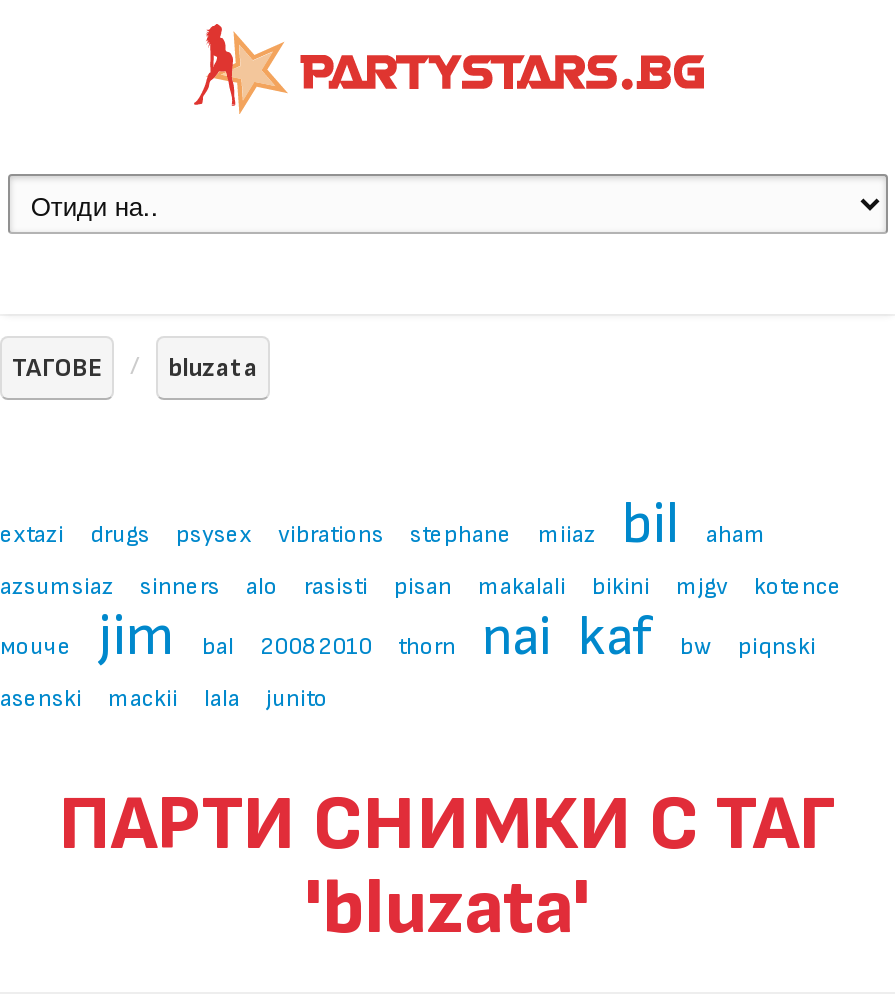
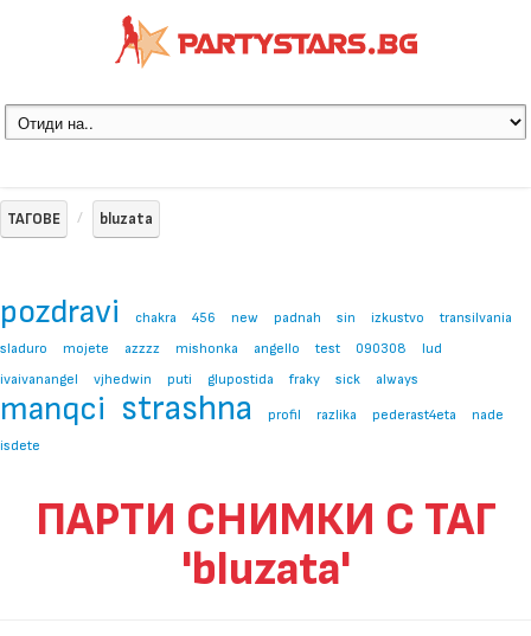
- extazi
- drugs
- psysex
- vibrations
- stephane
- miiaz
- bil
- aham
+ pozdravi
+ chakra
+ 456
+ new
+ padnah
+ sin
+ izkustvo
+ transilvania

- azsumsiaz
- sinners
- alo
- rasisti
- pisan
- makalali
- bikini
- mjgv
- kotence
+ sladuro
+ mojete
+ azzzz
+ mishonka
+ angello
+ test
+ 090308
+ lud

- моиче
- jim
- bal
- 20082010
- thorn
- nai kaf
- bw
- piqnski
+ ivaivanangel
+ vjhedwin
+ puti
+ glupostida
+ fraky
+ sick
+ always
+ manqci strashna
+ profil
+ razlika
+ pederast4eta
+ nade

- asenski
- mackii
- lala
- junito
+ isdete
